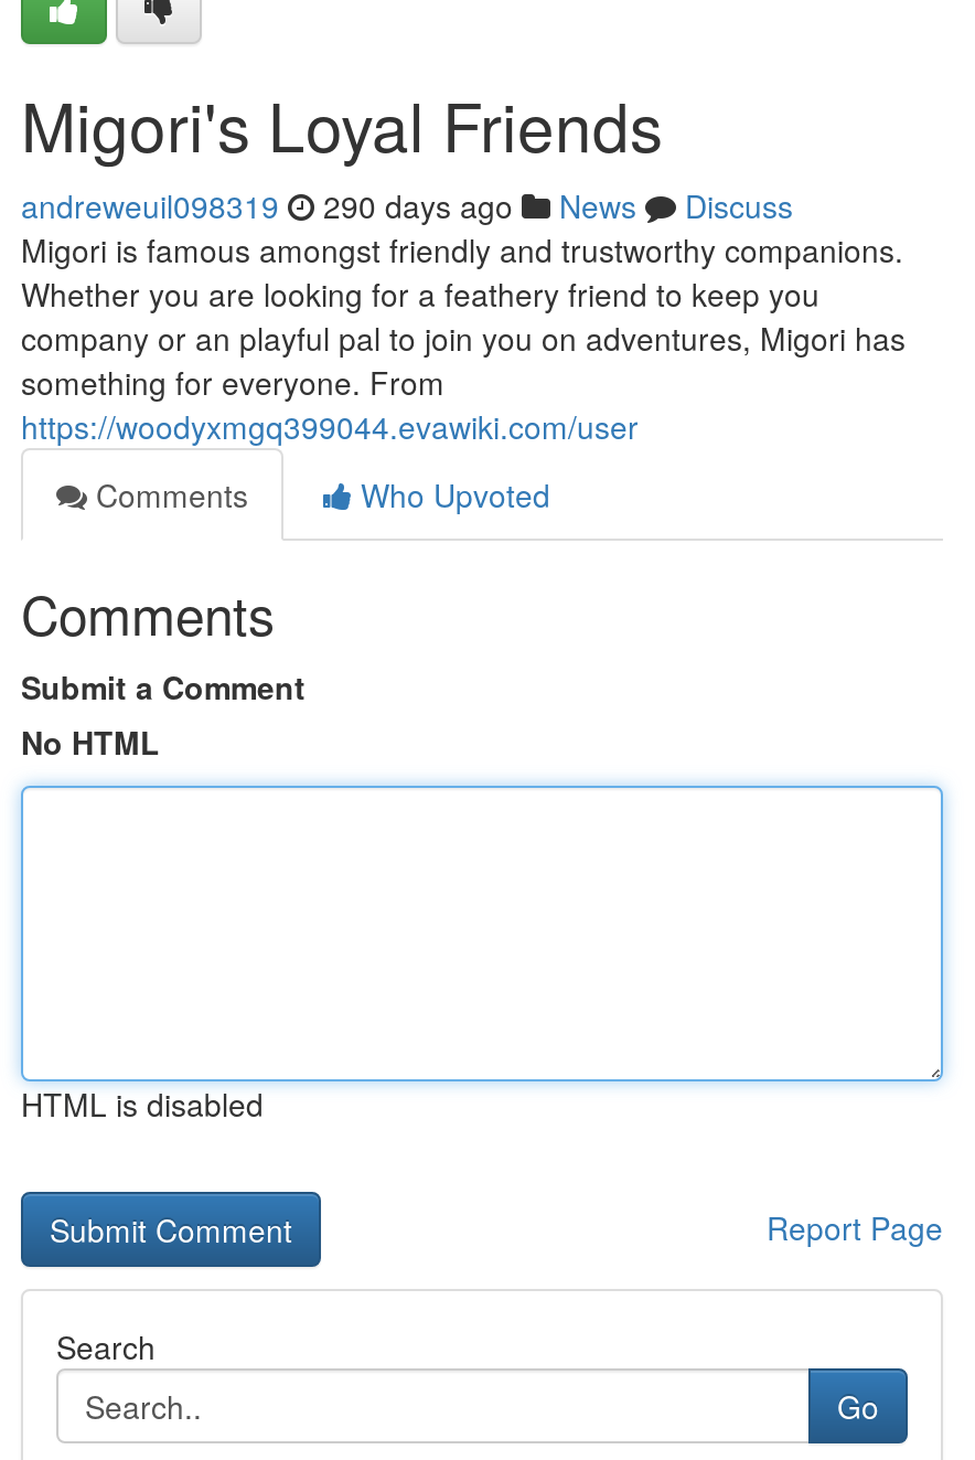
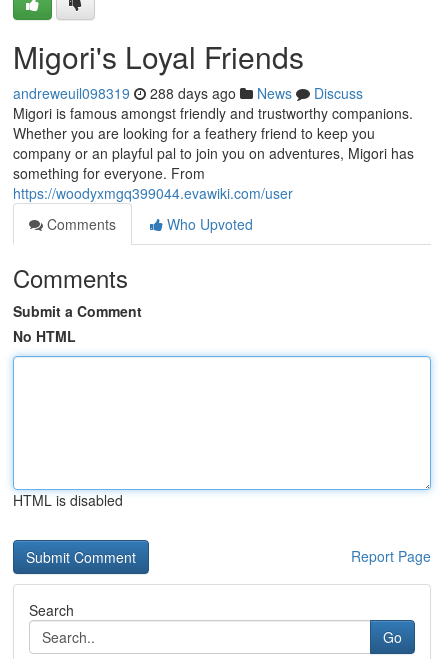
- andreweuil098319 290 days ago News Discuss
+ andreweuil098319 288 days ago News Discuss
